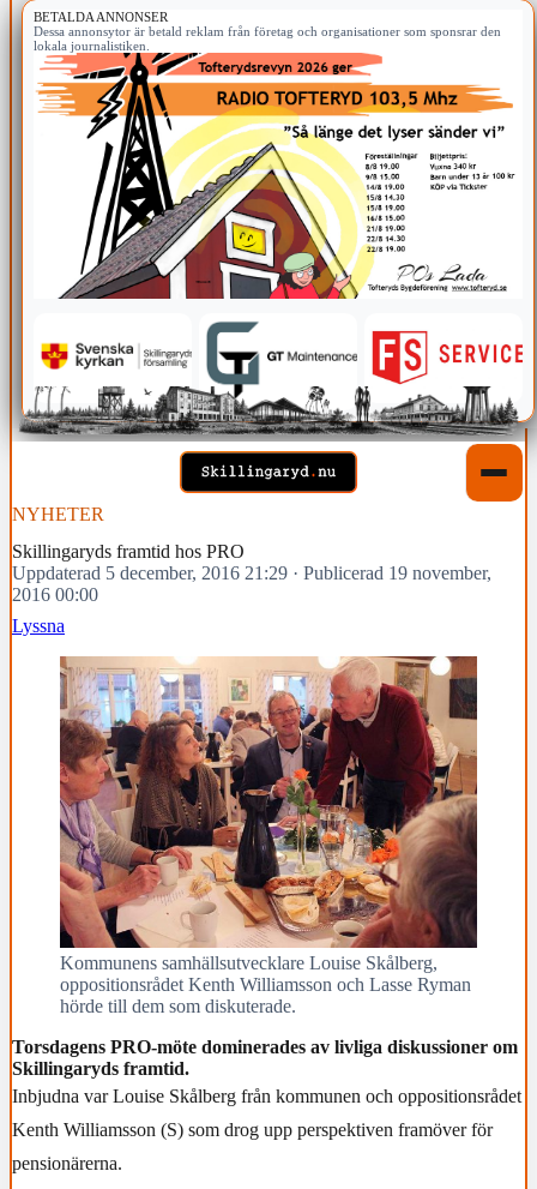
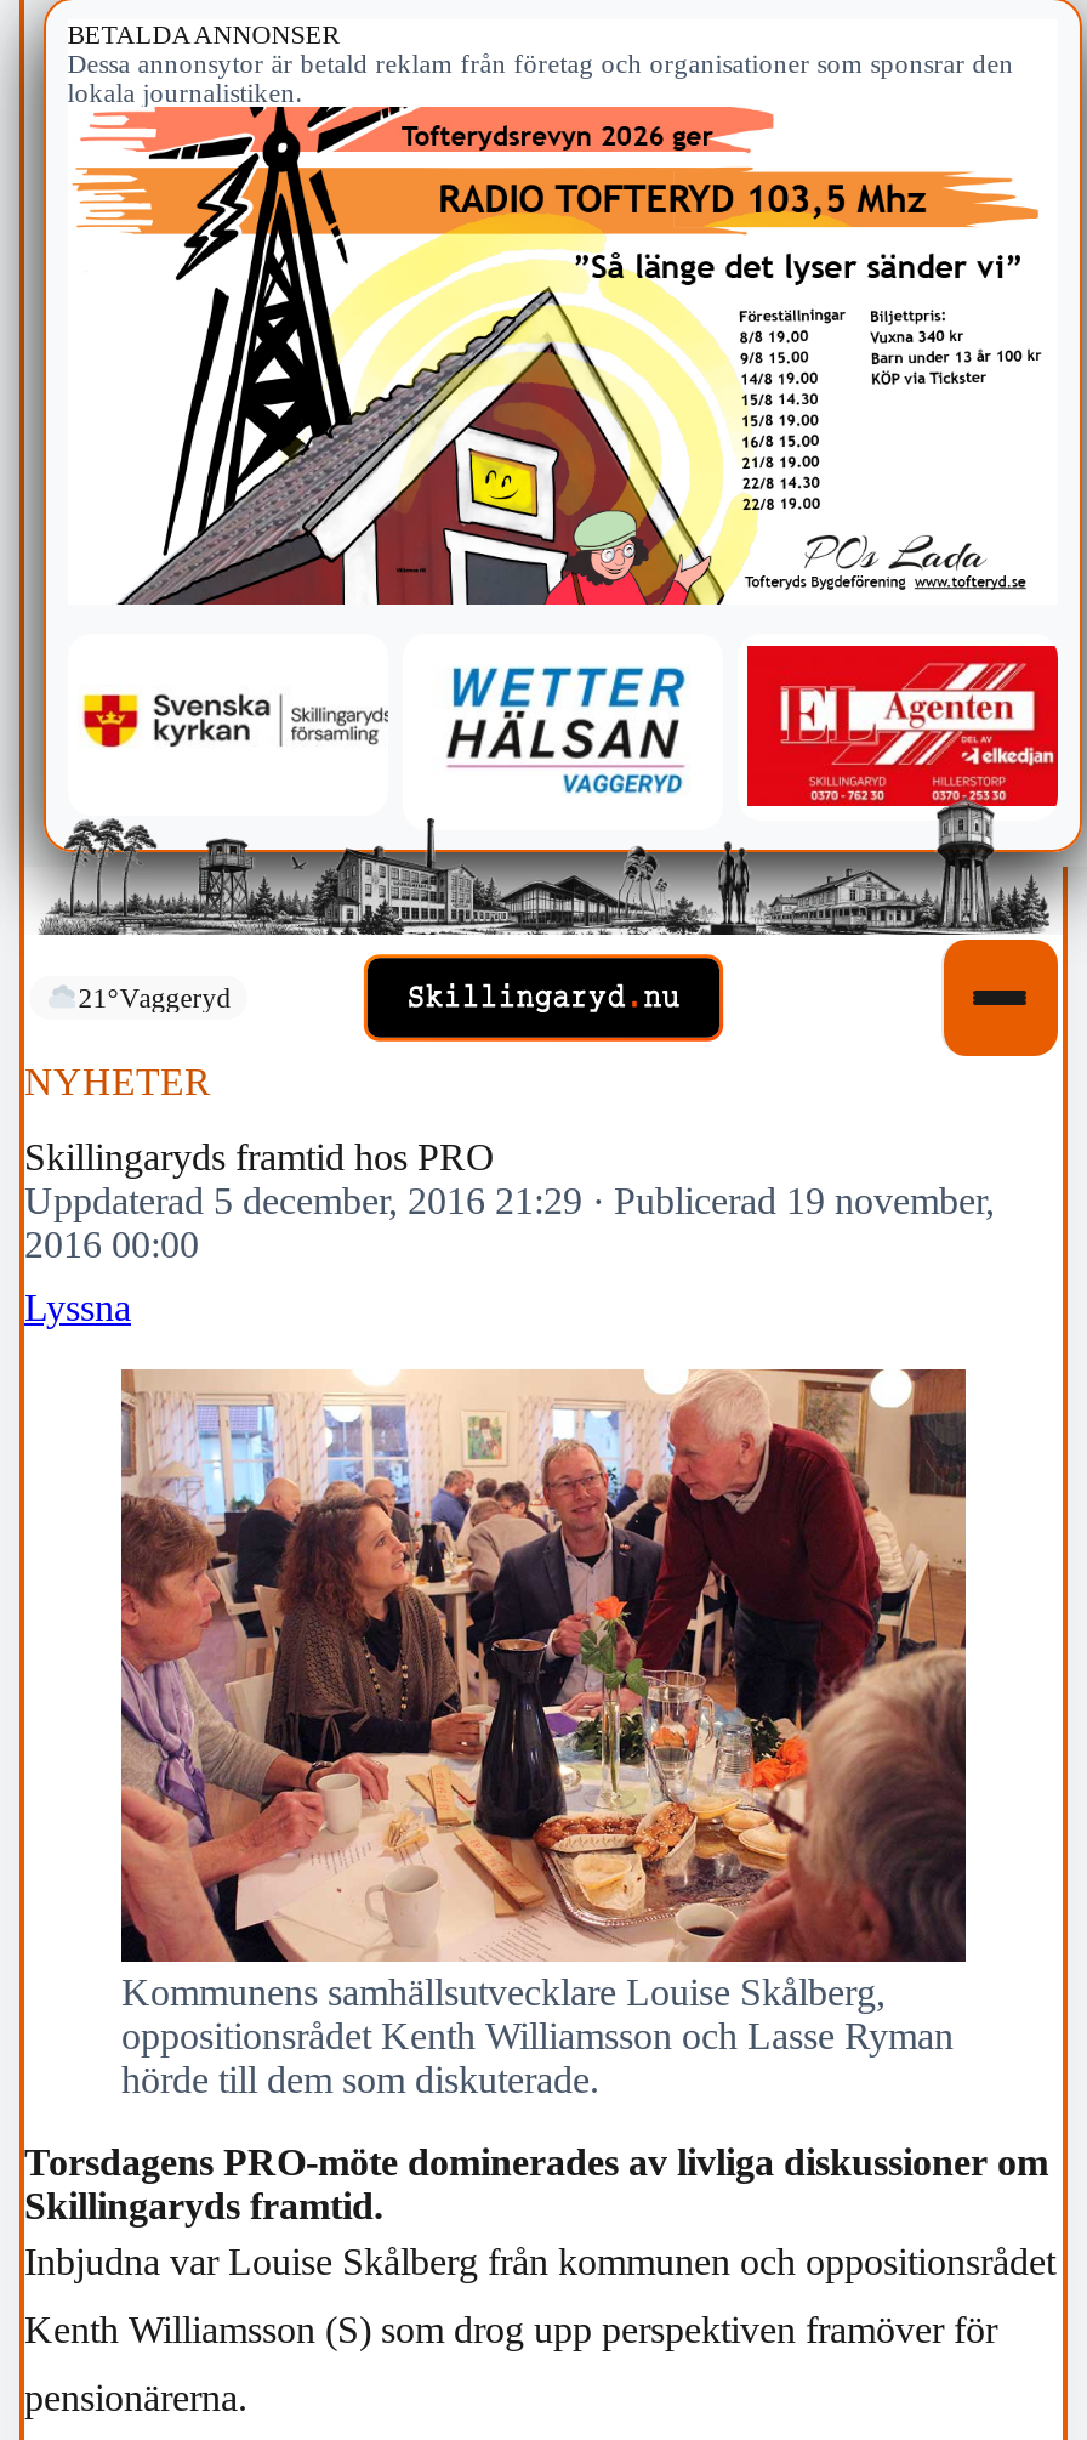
+ 21°Vaggeryd

- [image]
+ [image]
